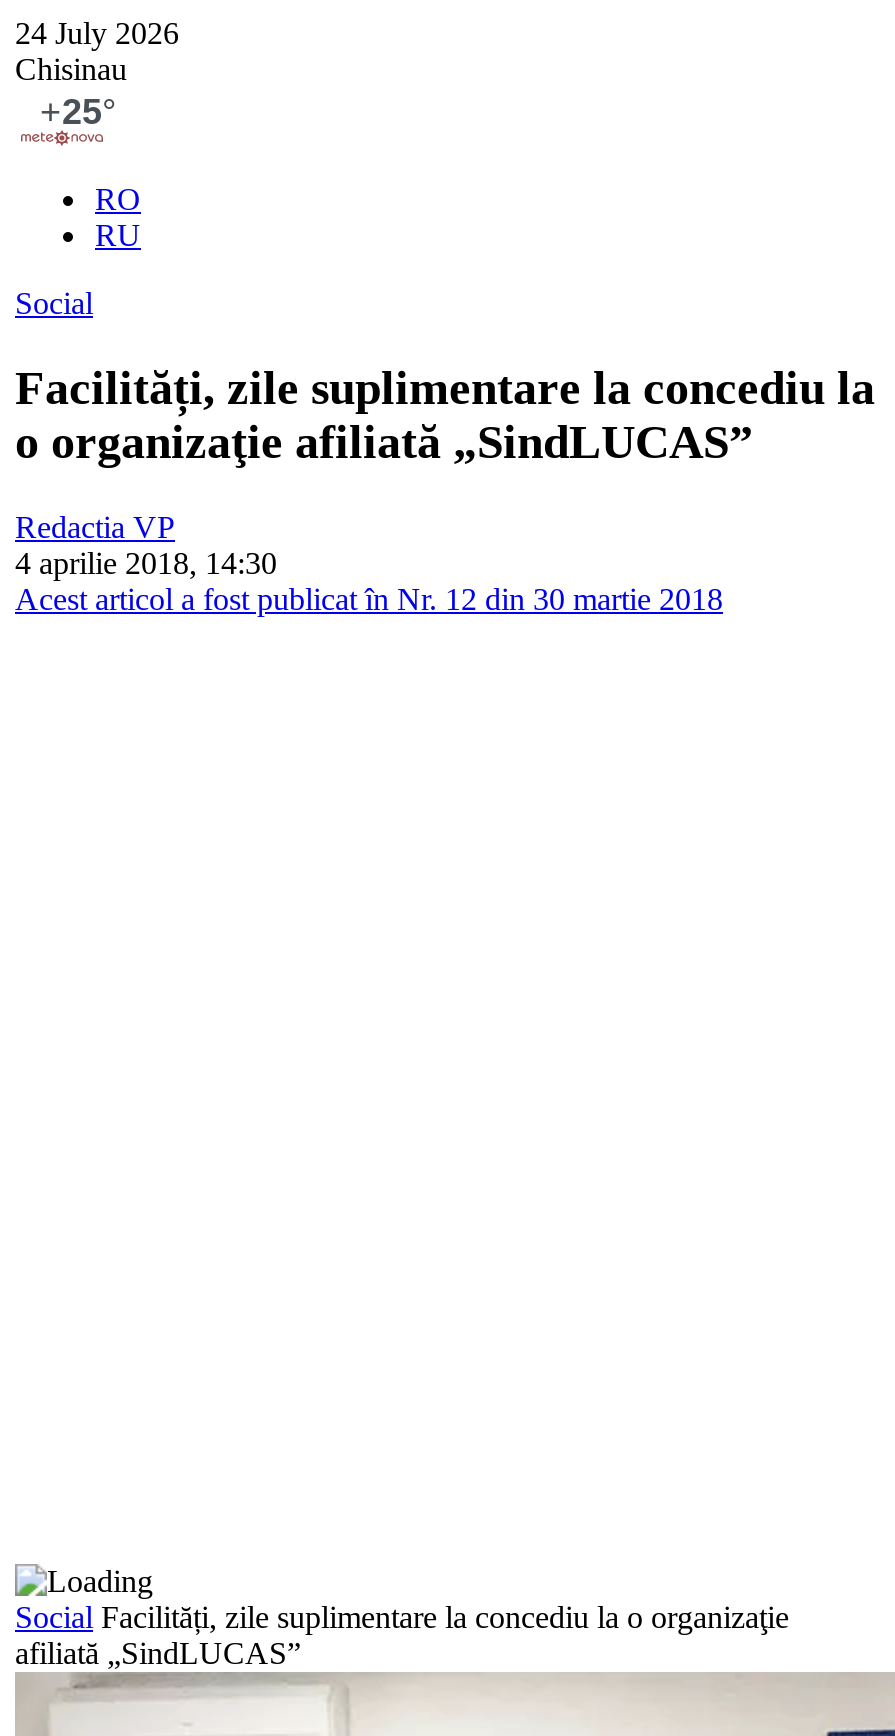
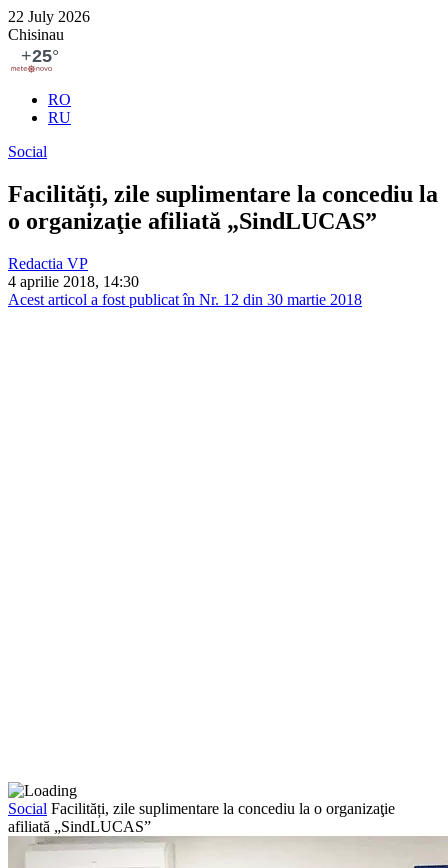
- 24 July 2026
+ 22 July 2026
